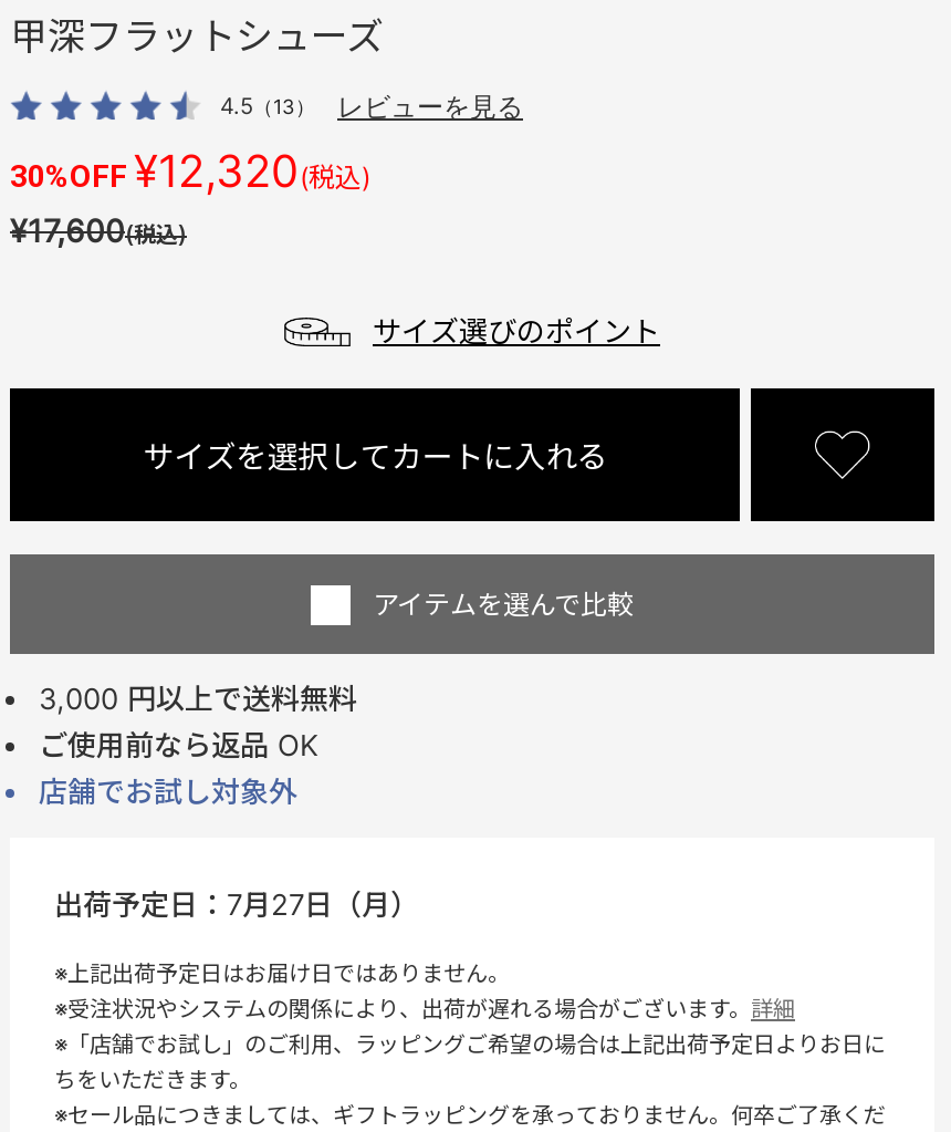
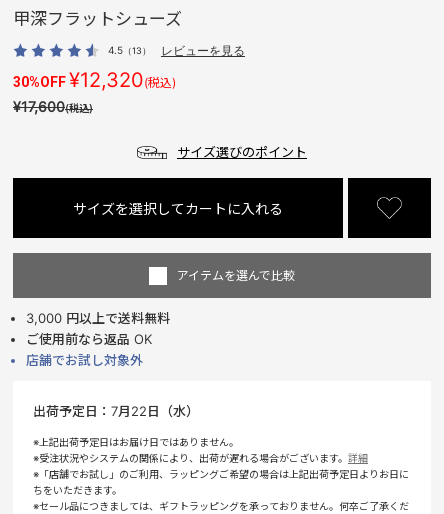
- 出荷予定日：7月27日（月）
+ 出荷予定日：7月22日（水）
